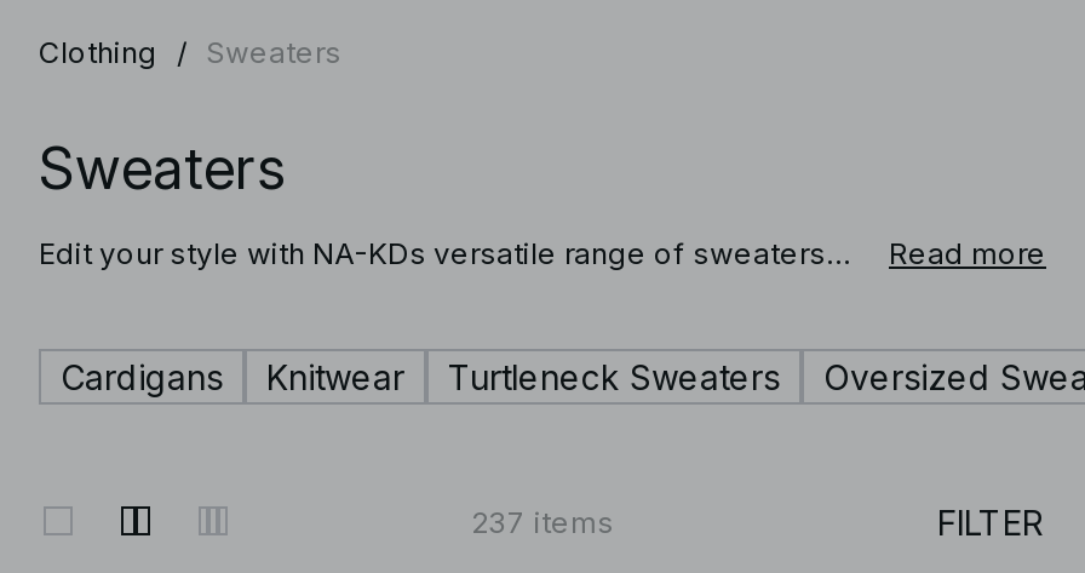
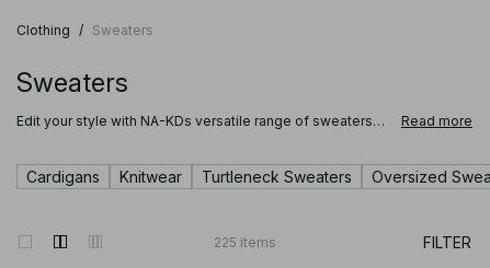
- 237 items
+ 225 items
